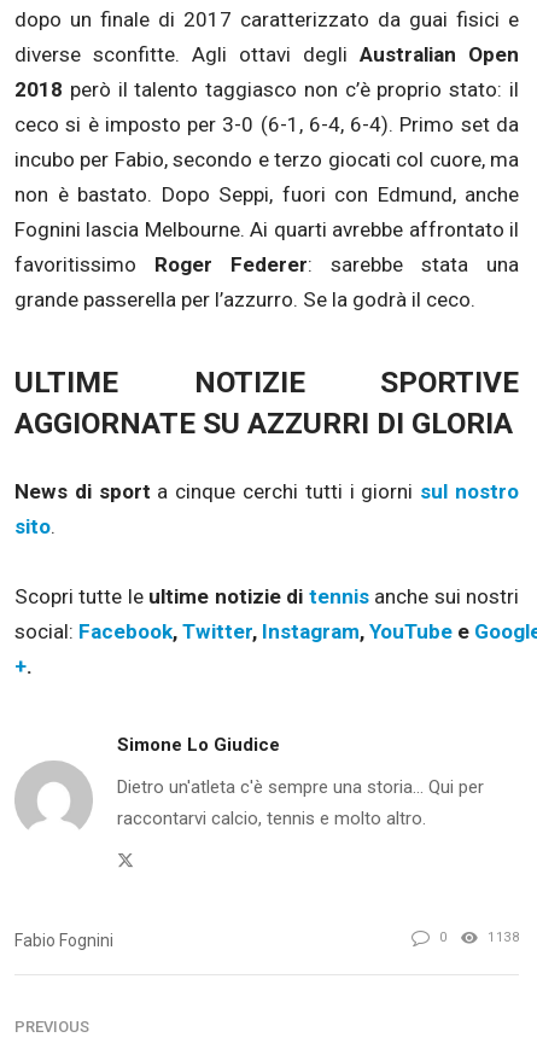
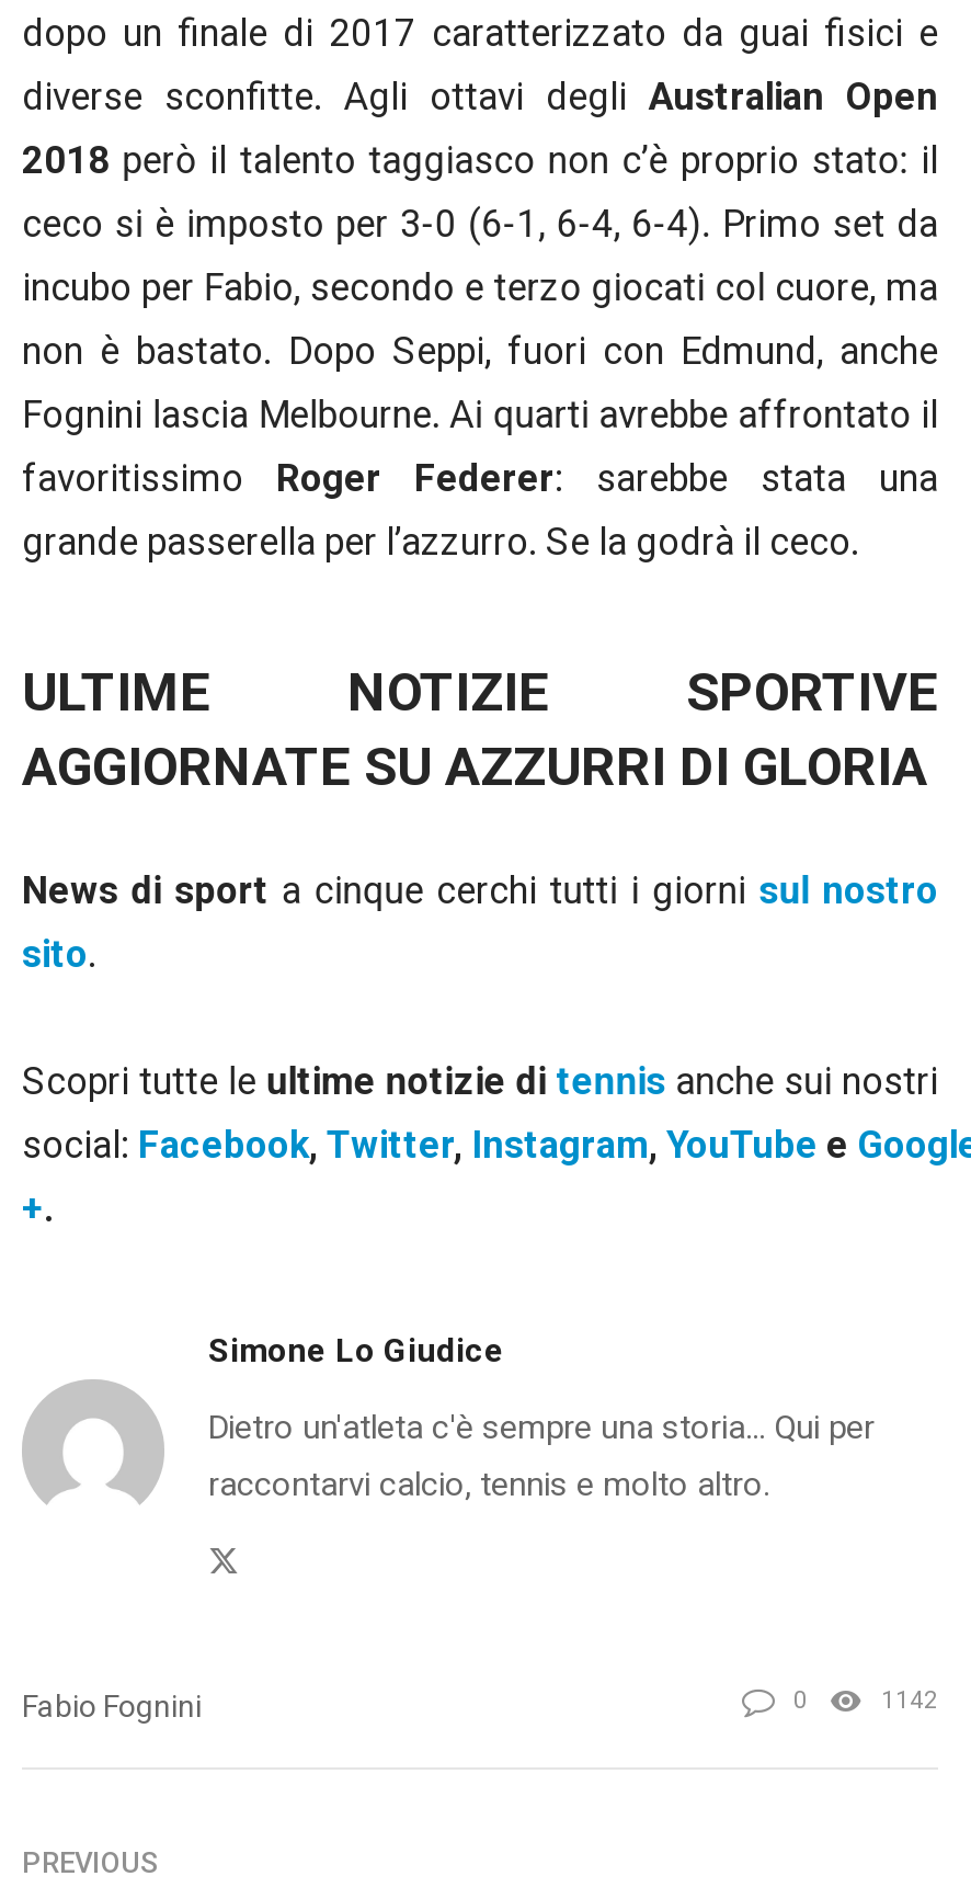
- 1138
+ 1142
